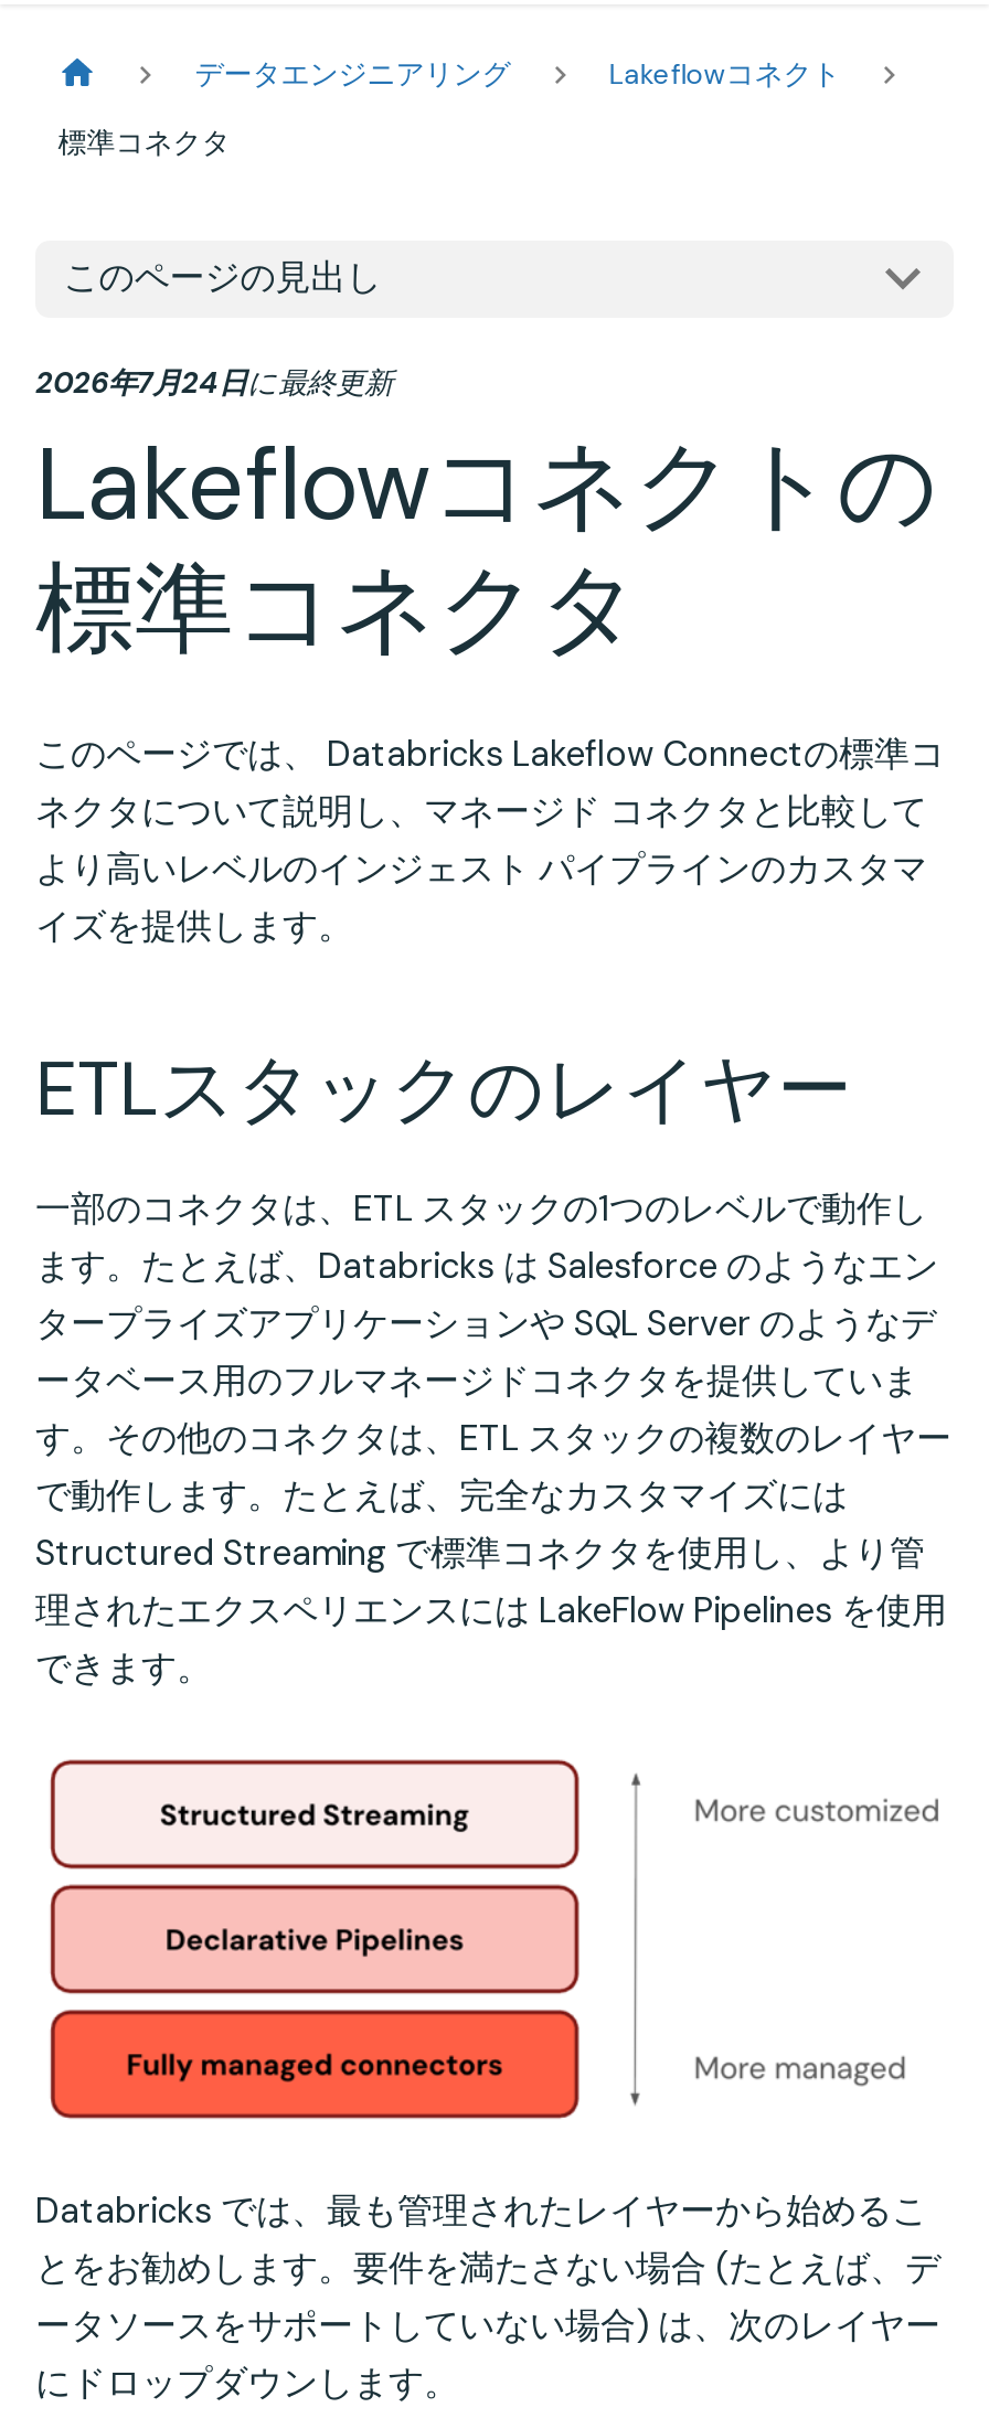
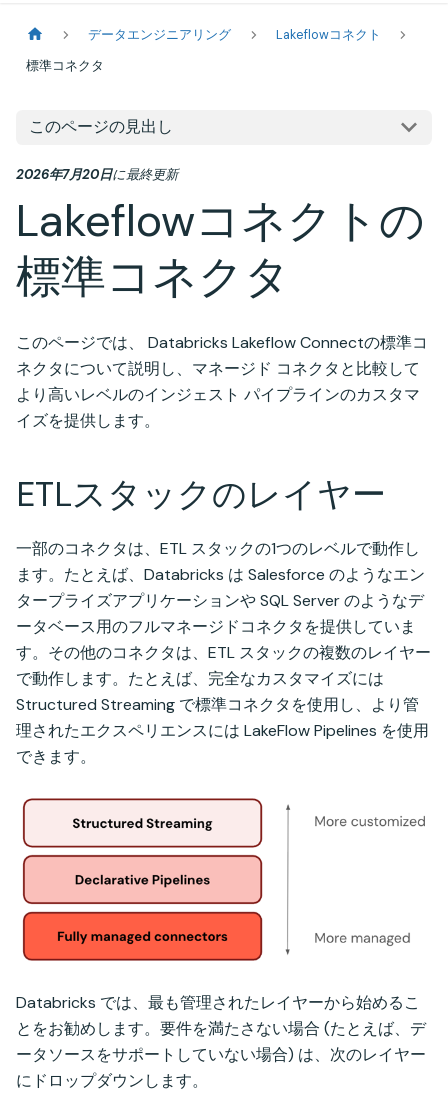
- 2026年7月24日に最終更新
+ 2026年7月20日に最終更新
